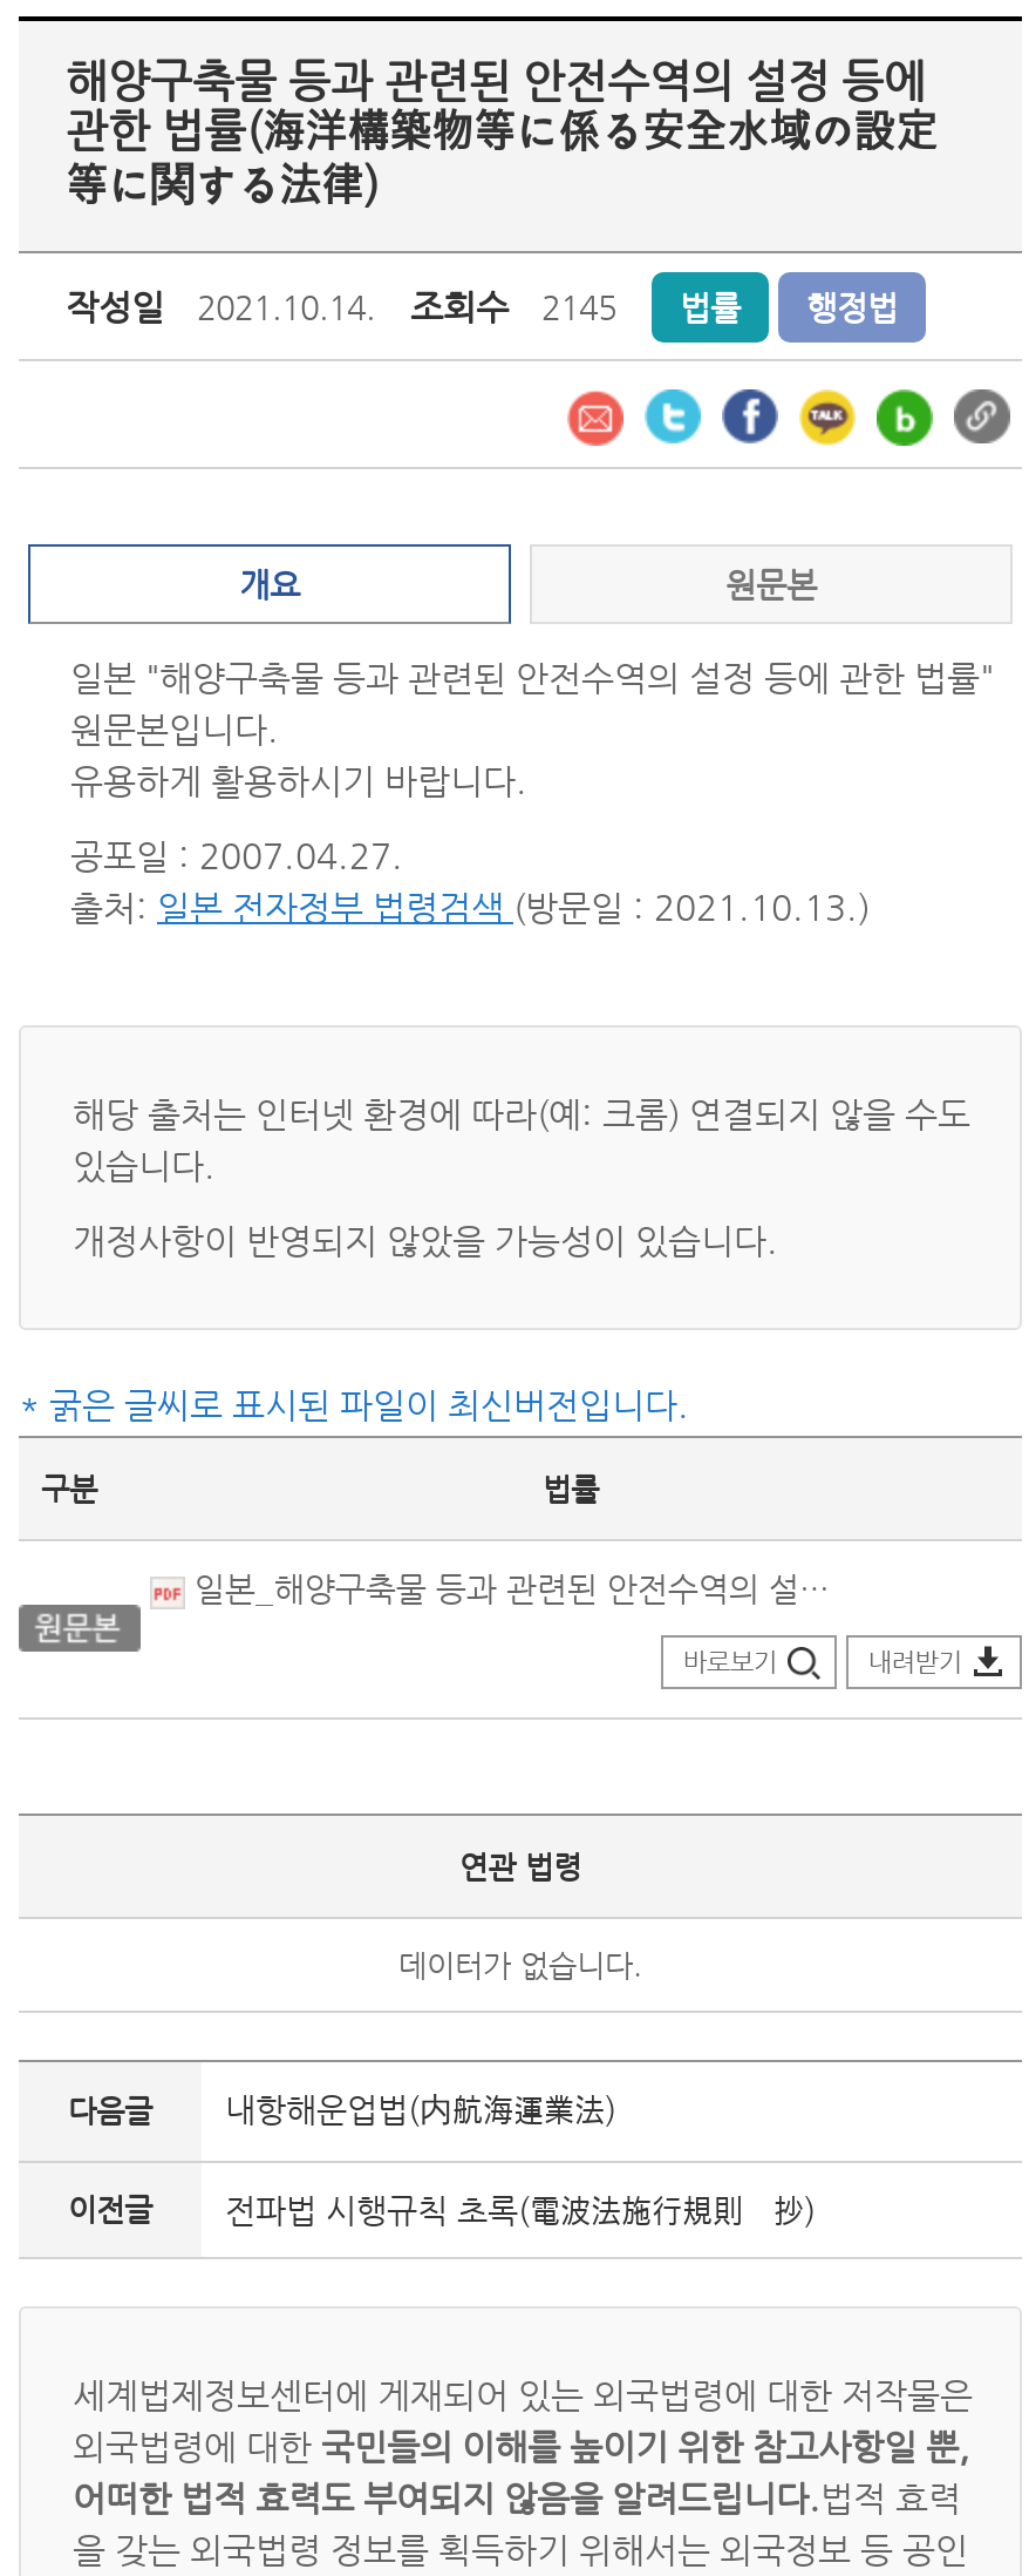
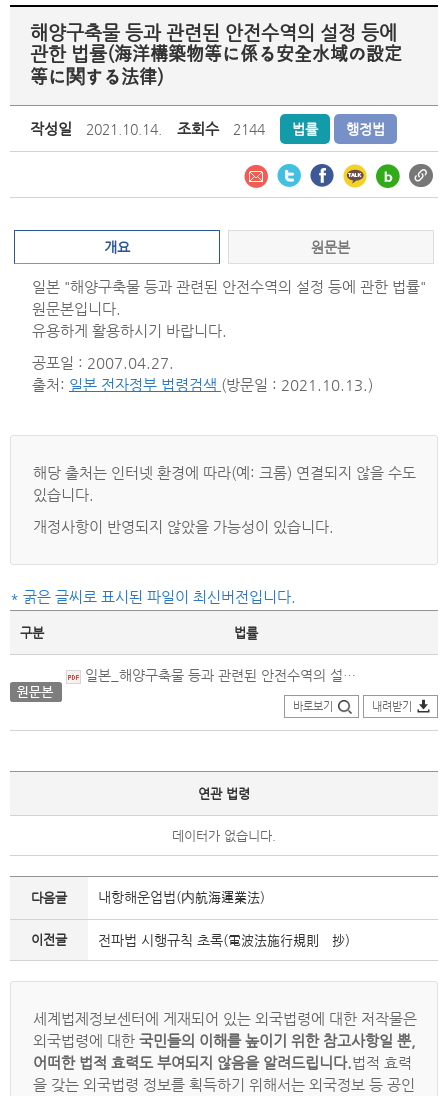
- 작성일 2021.10.14. 조회수 2145 법률 행정법
+ 작성일 2021.10.14. 조회수 2144 법률 행정법
